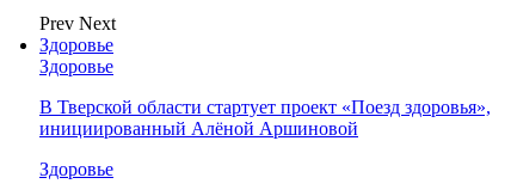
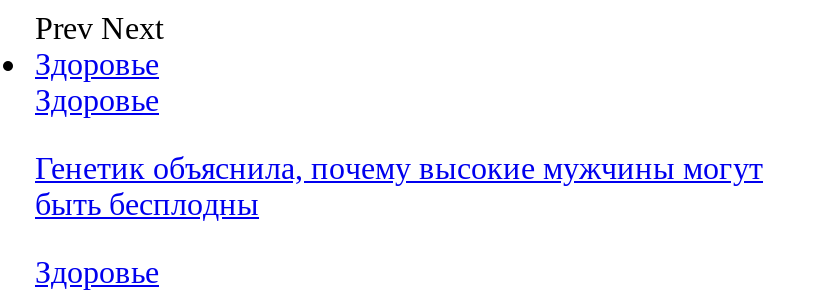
- В Тверской области стартует проект «Поезд здоровья»,
- инициированный Алёной Аршиновой
+ Генетик объяснила, почему высокие мужчины могут
+ быть бесплодны
